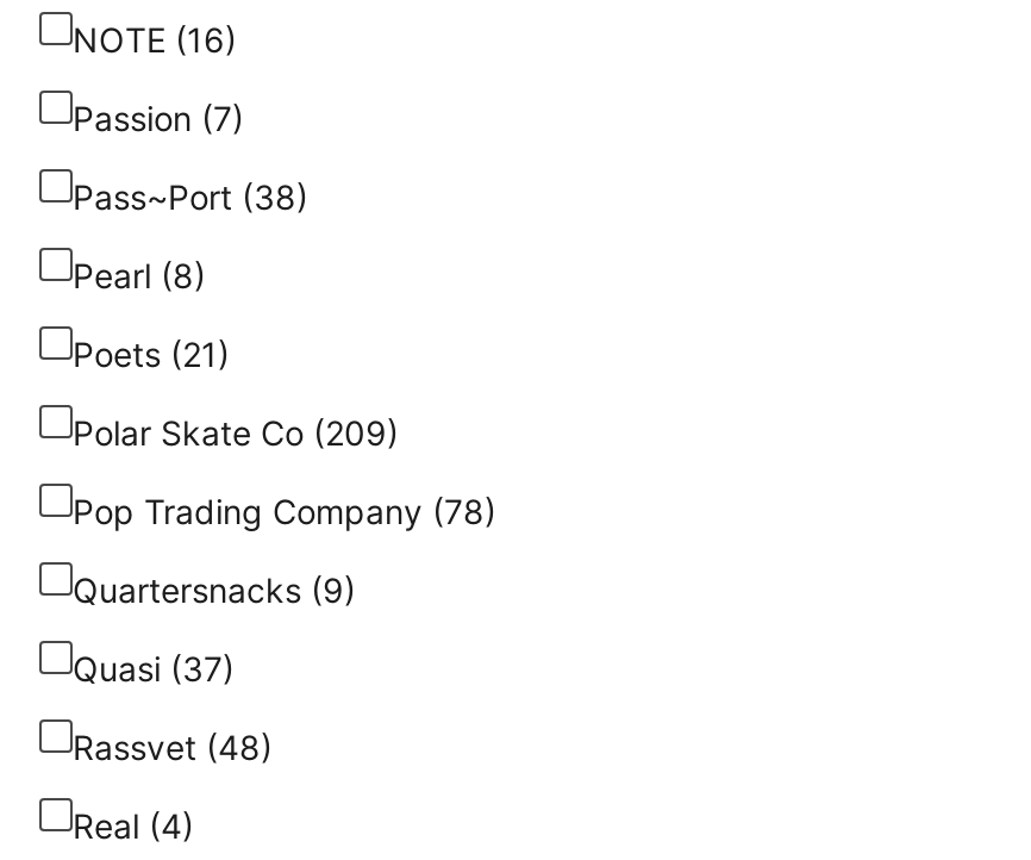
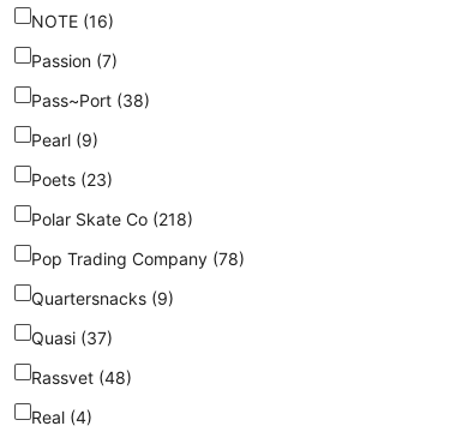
- Pearl (8)
+ Pearl (9)

- Poets (21)
+ Poets (23)

- Polar Skate Co (209)
+ Polar Skate Co (218)
